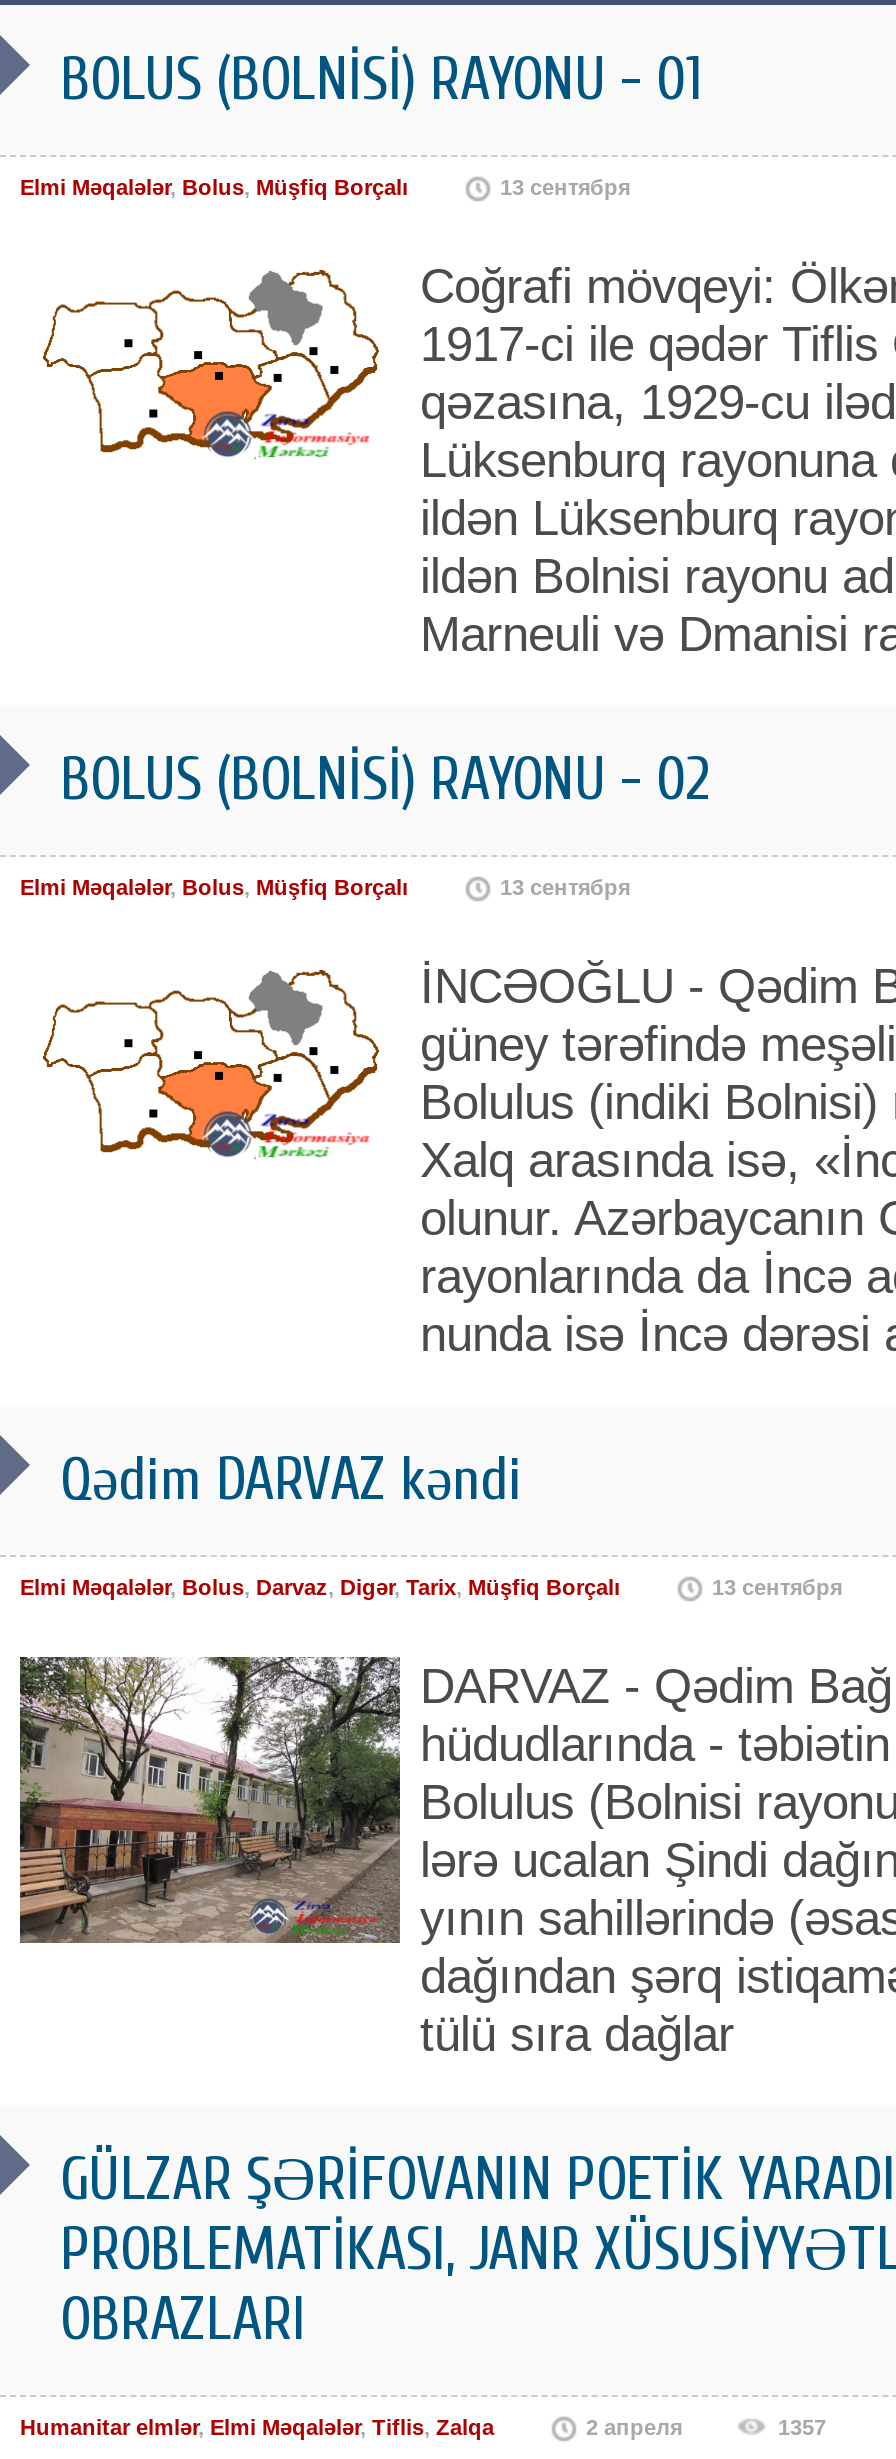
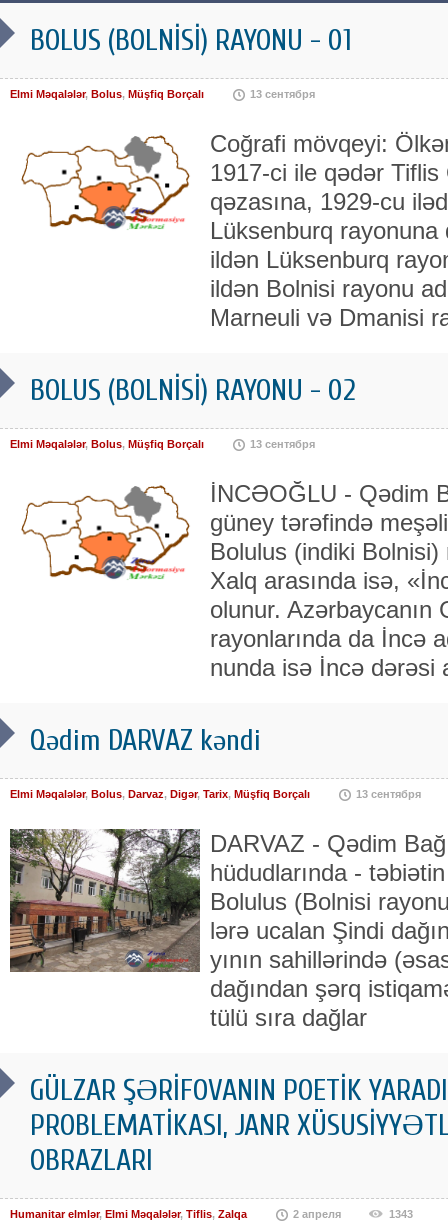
- 1357
+ 1343
